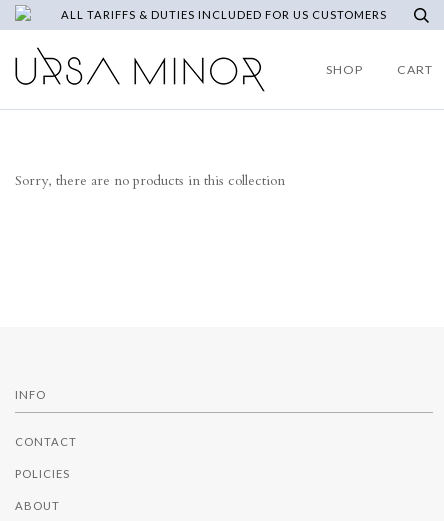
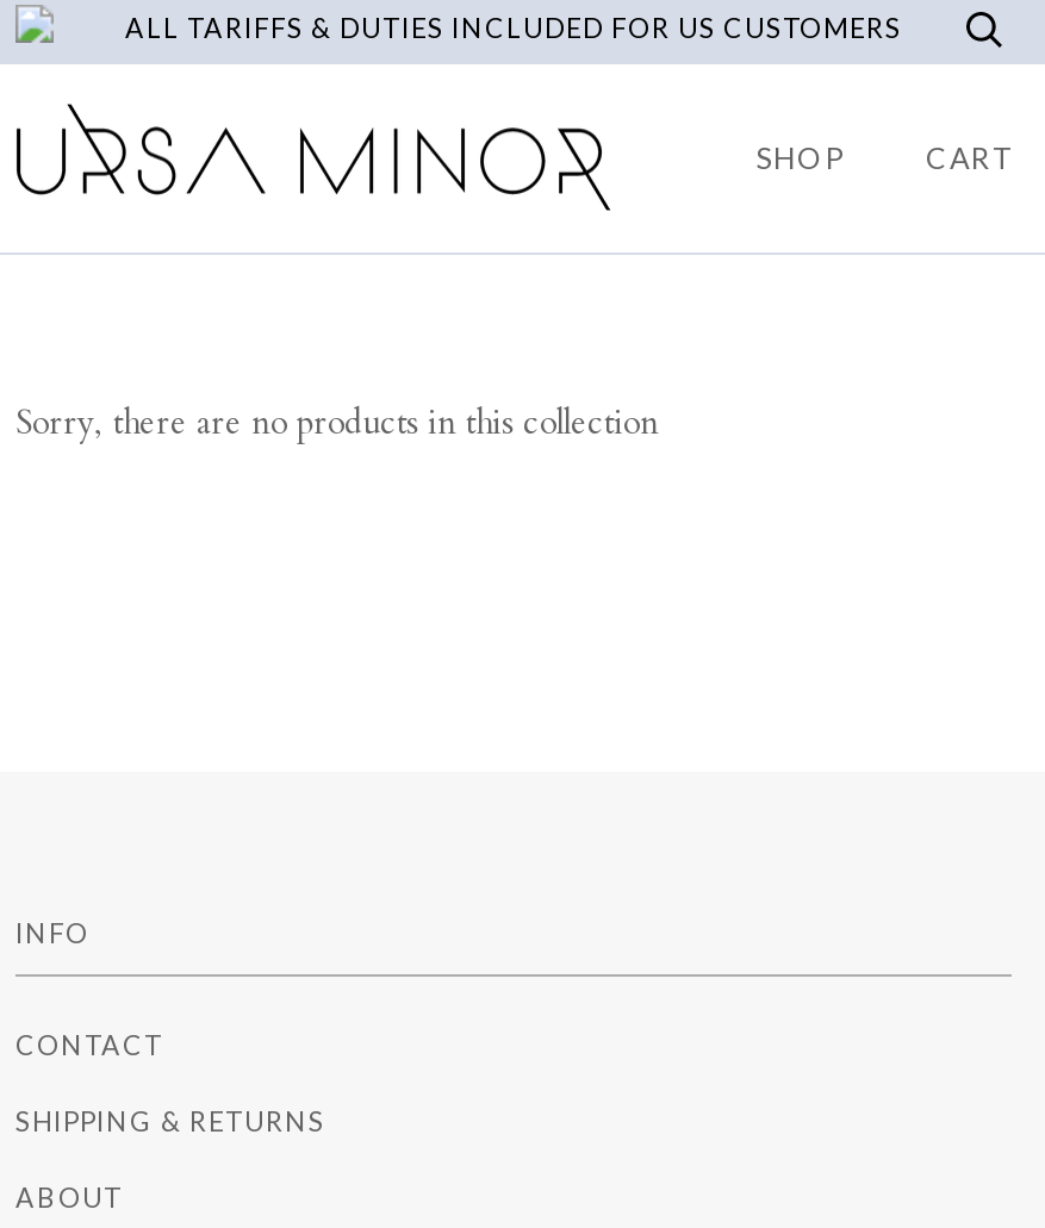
- POLICIES
+ SHIPPING & RETURNS
